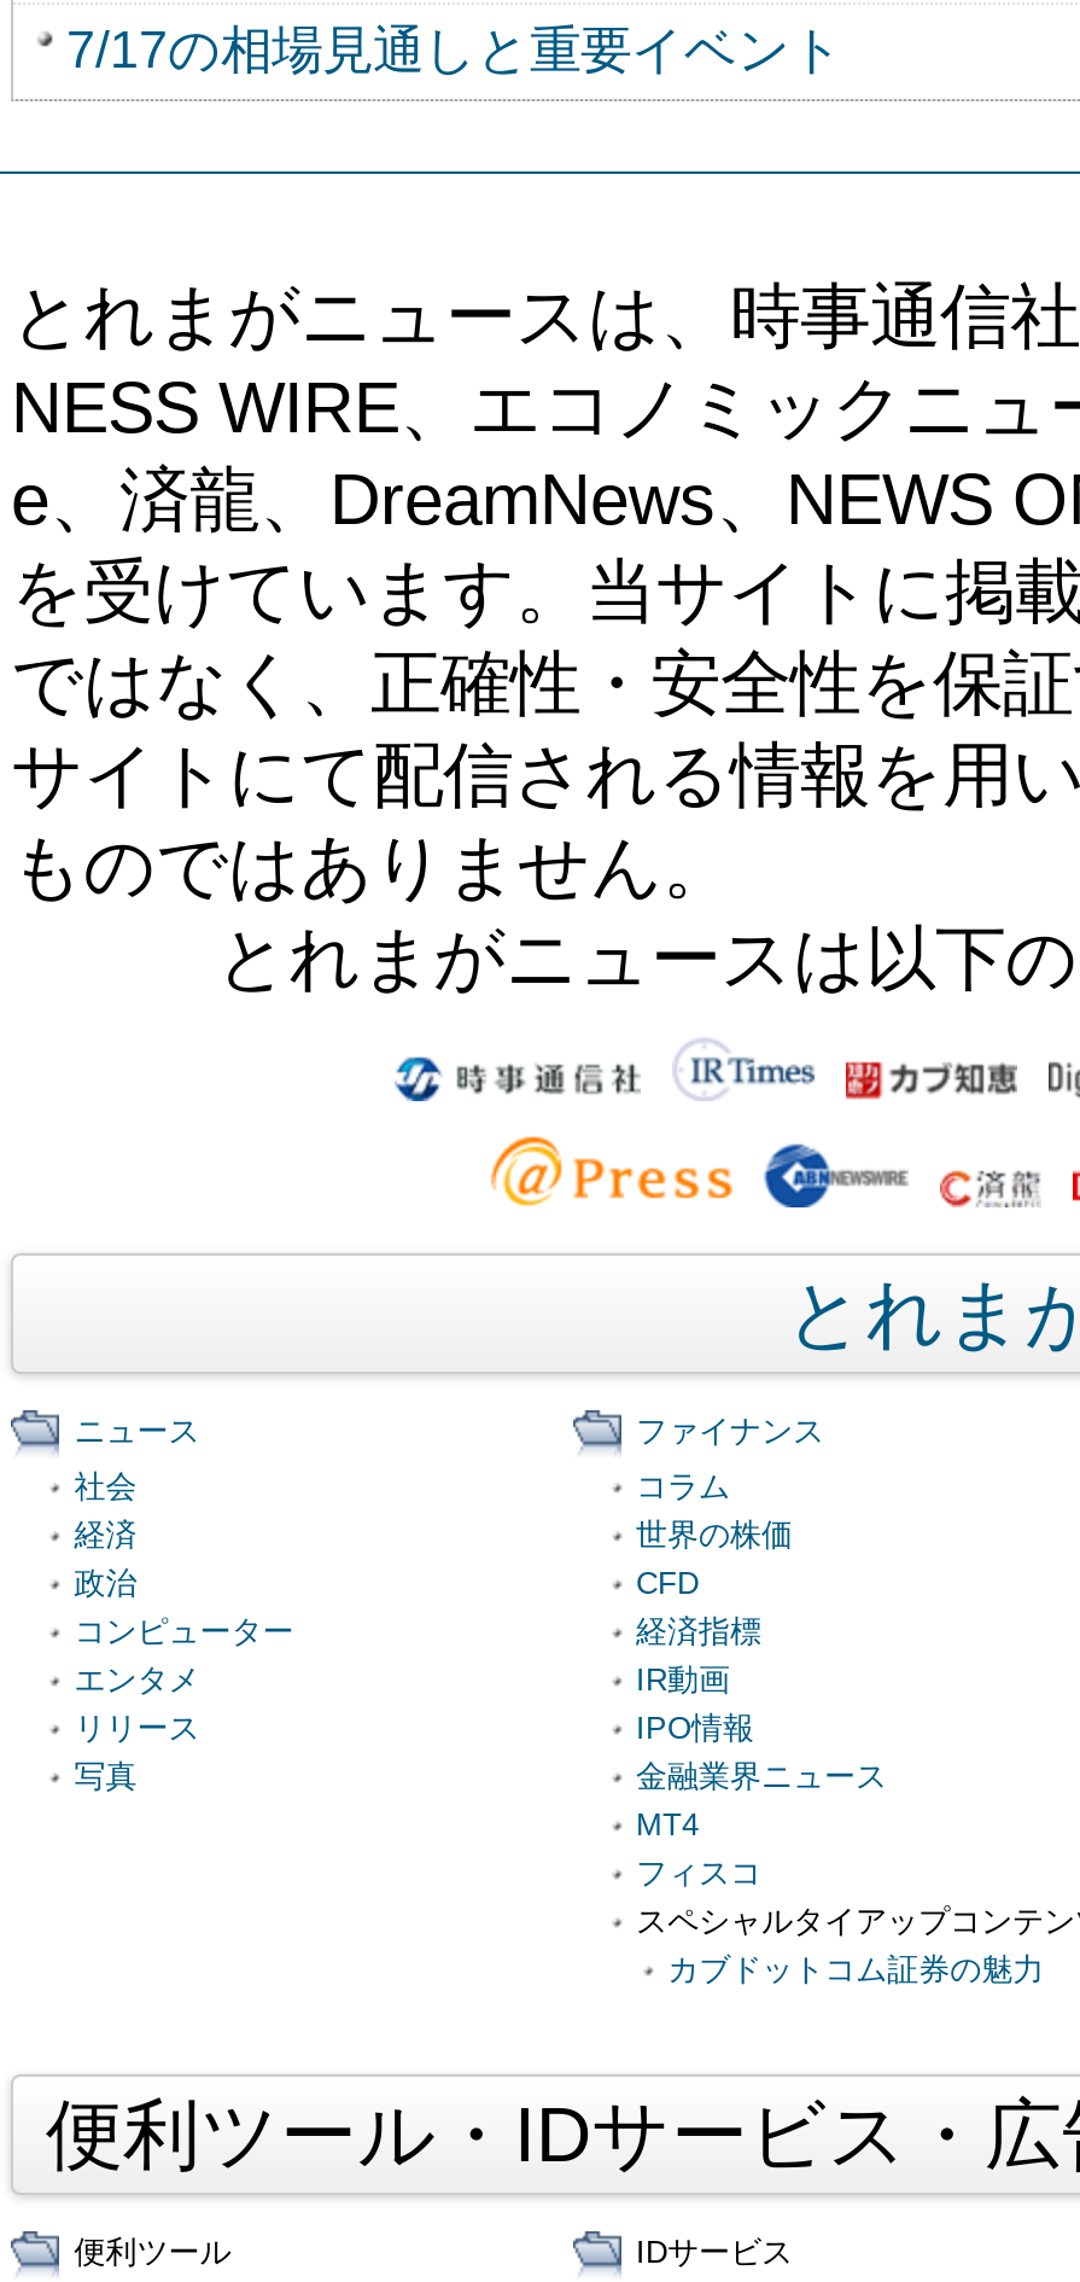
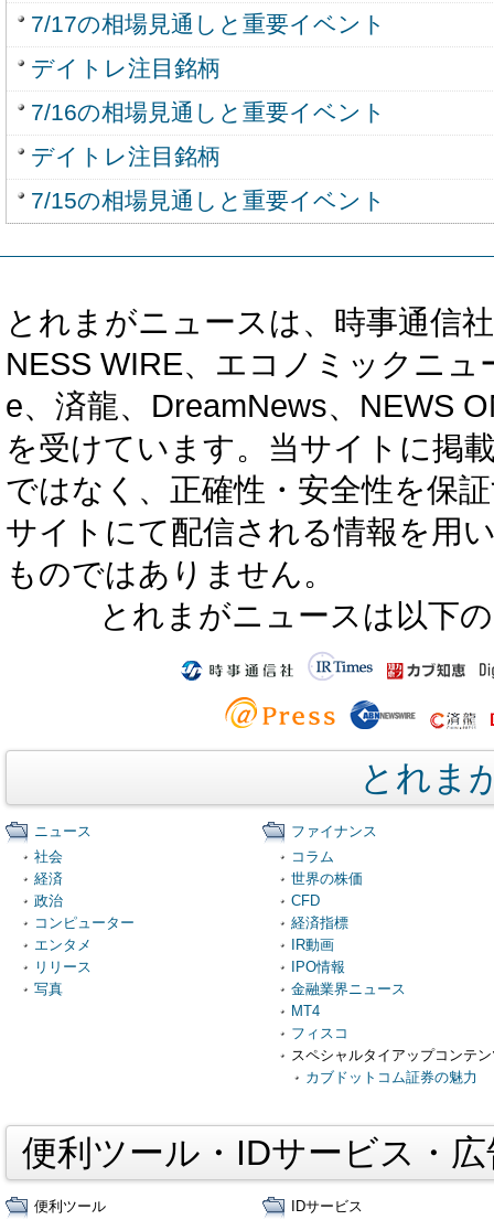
+ デイトレ注目銘柄
+ 7/16の相場見通しと重要イベント
+ デイトレ注目銘柄
+ 7/15の相場見通しと重要イベント
